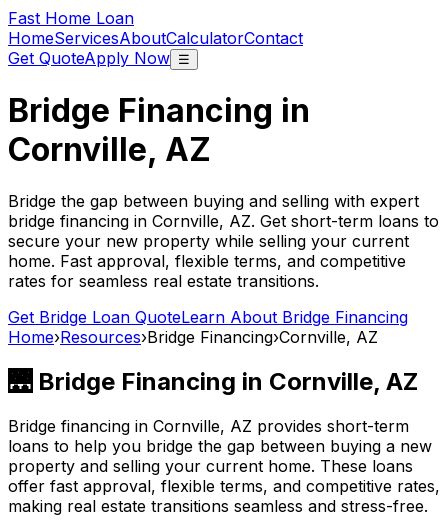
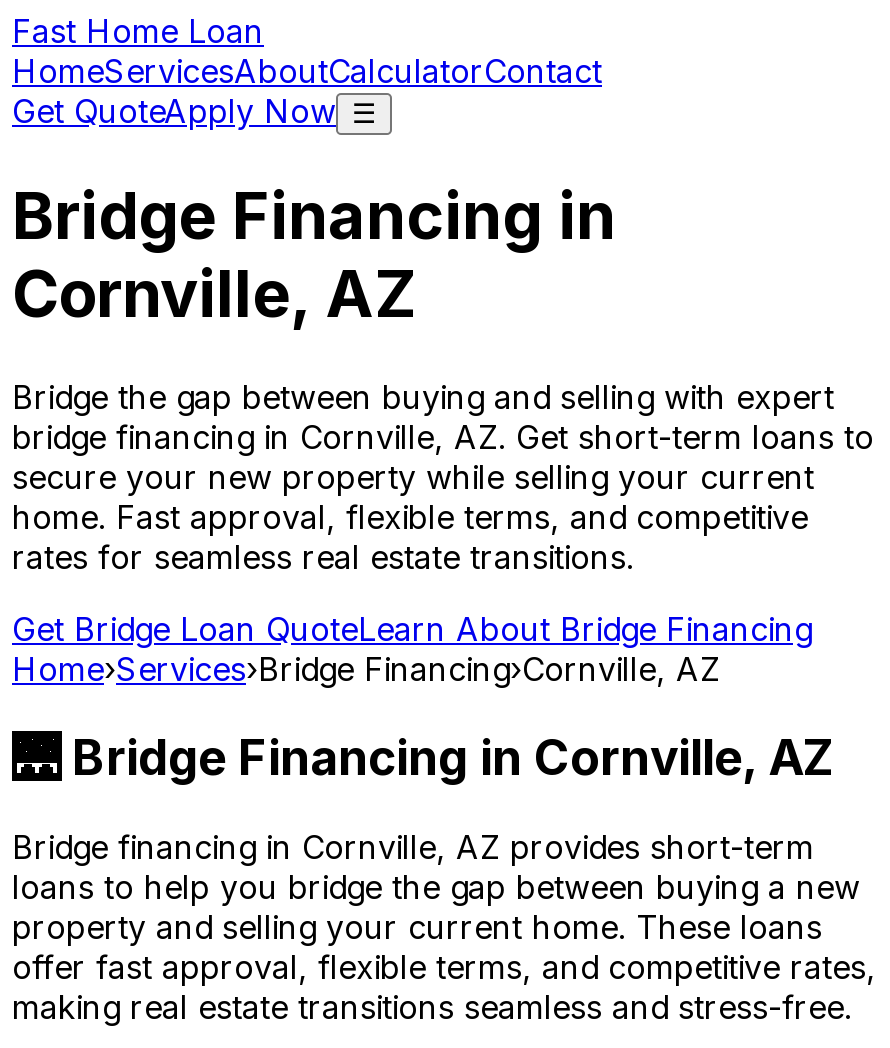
- Home›Resources›Bridge Financing›Cornville, AZ
+ Home›Services›Bridge Financing›Cornville, AZ
